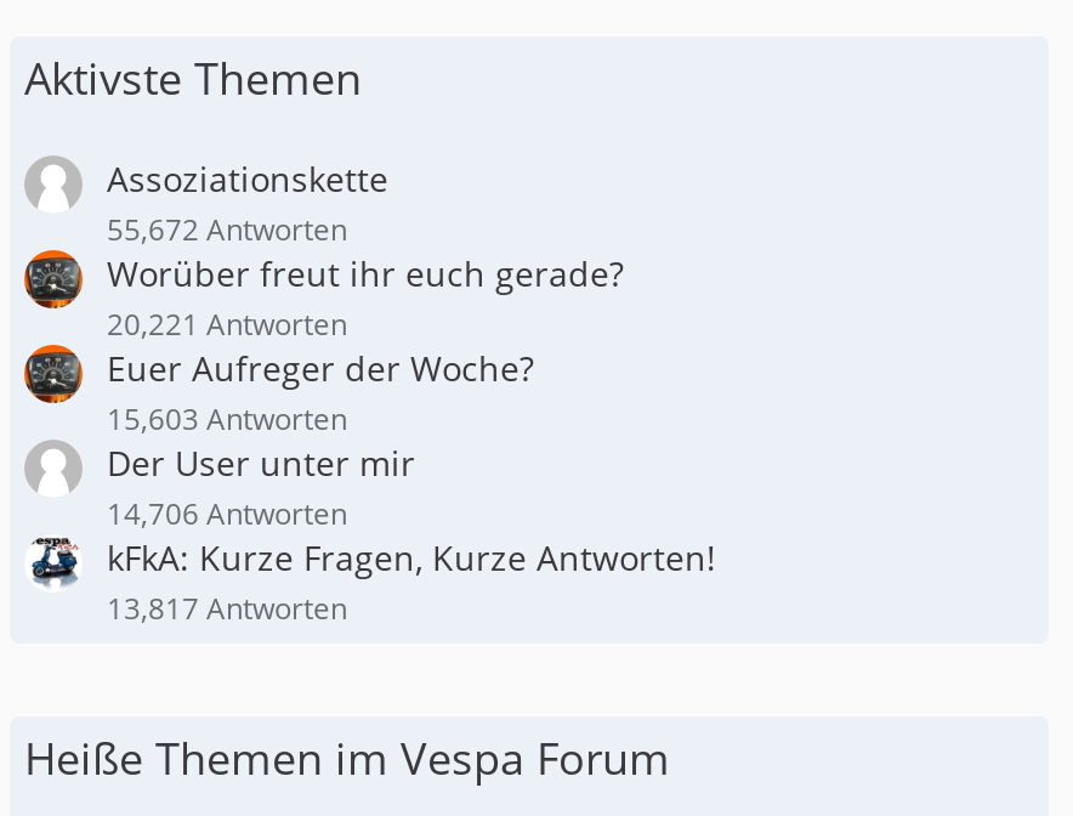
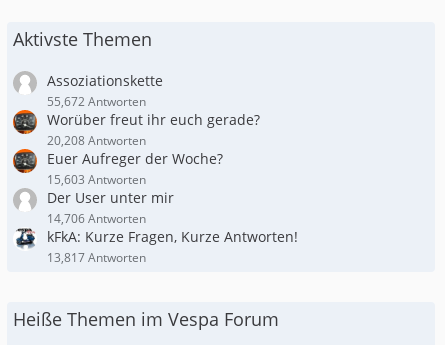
- 20,221 Antworten
+ 20,208 Antworten
